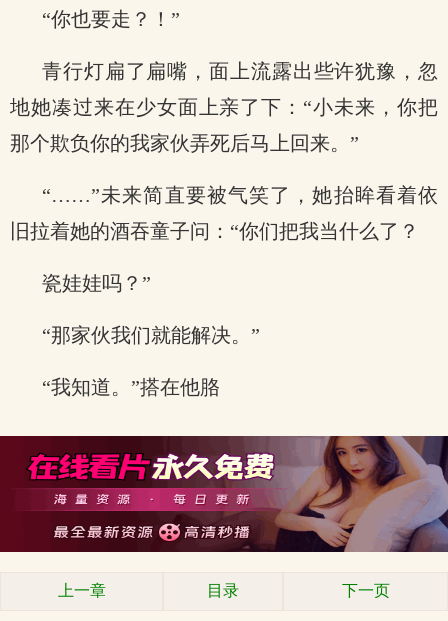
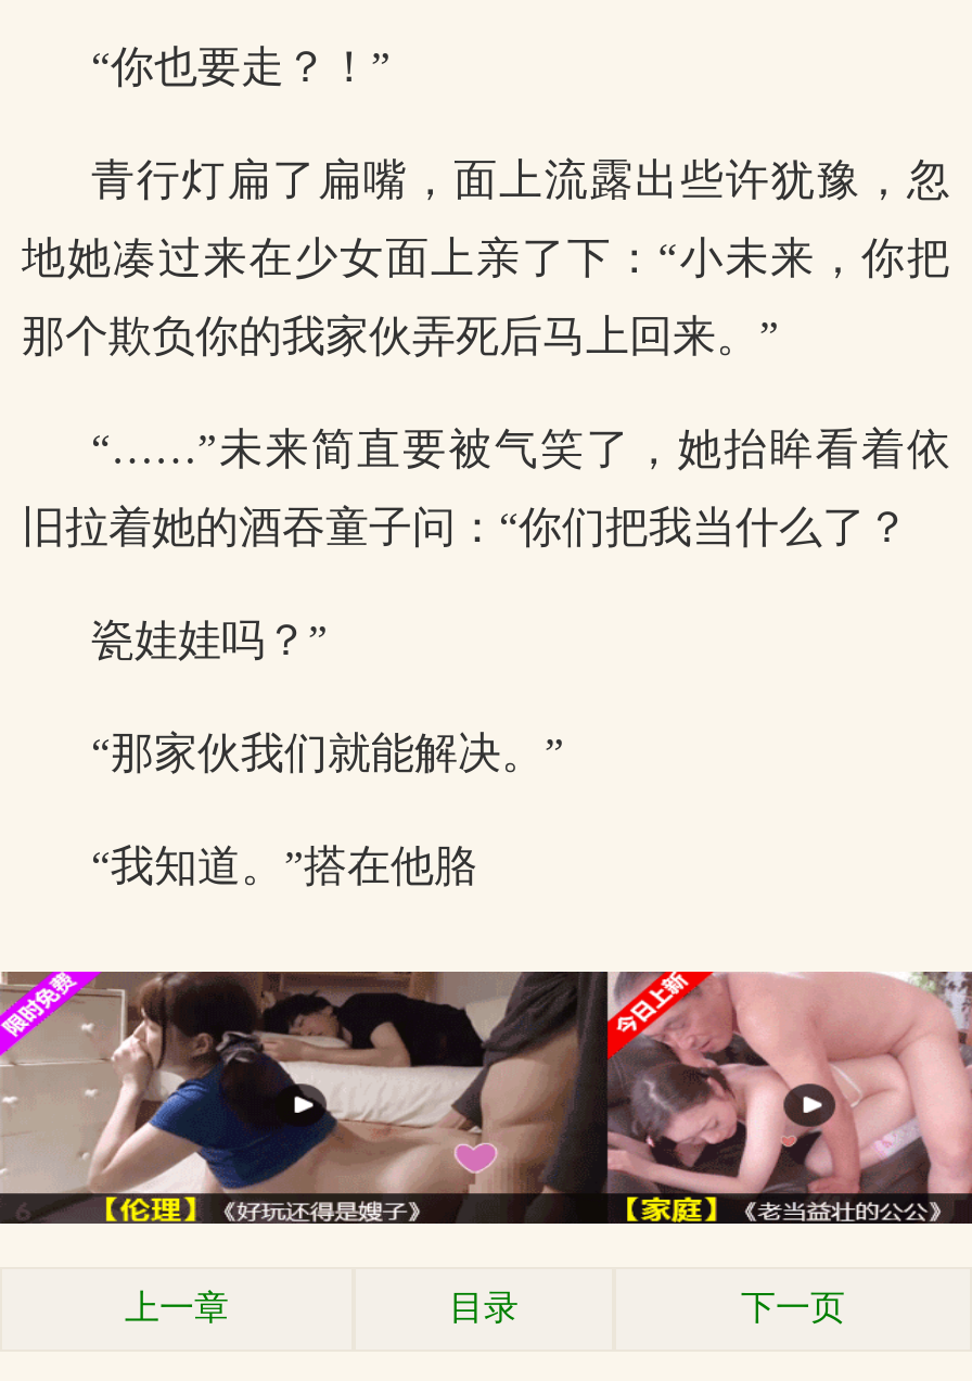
- [image]
+ [image]
